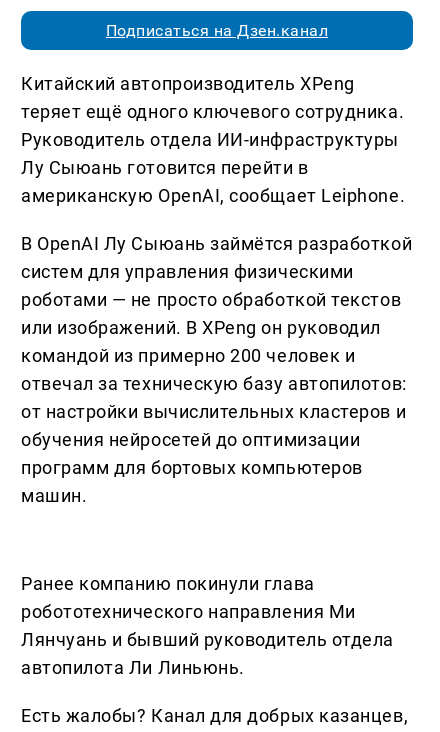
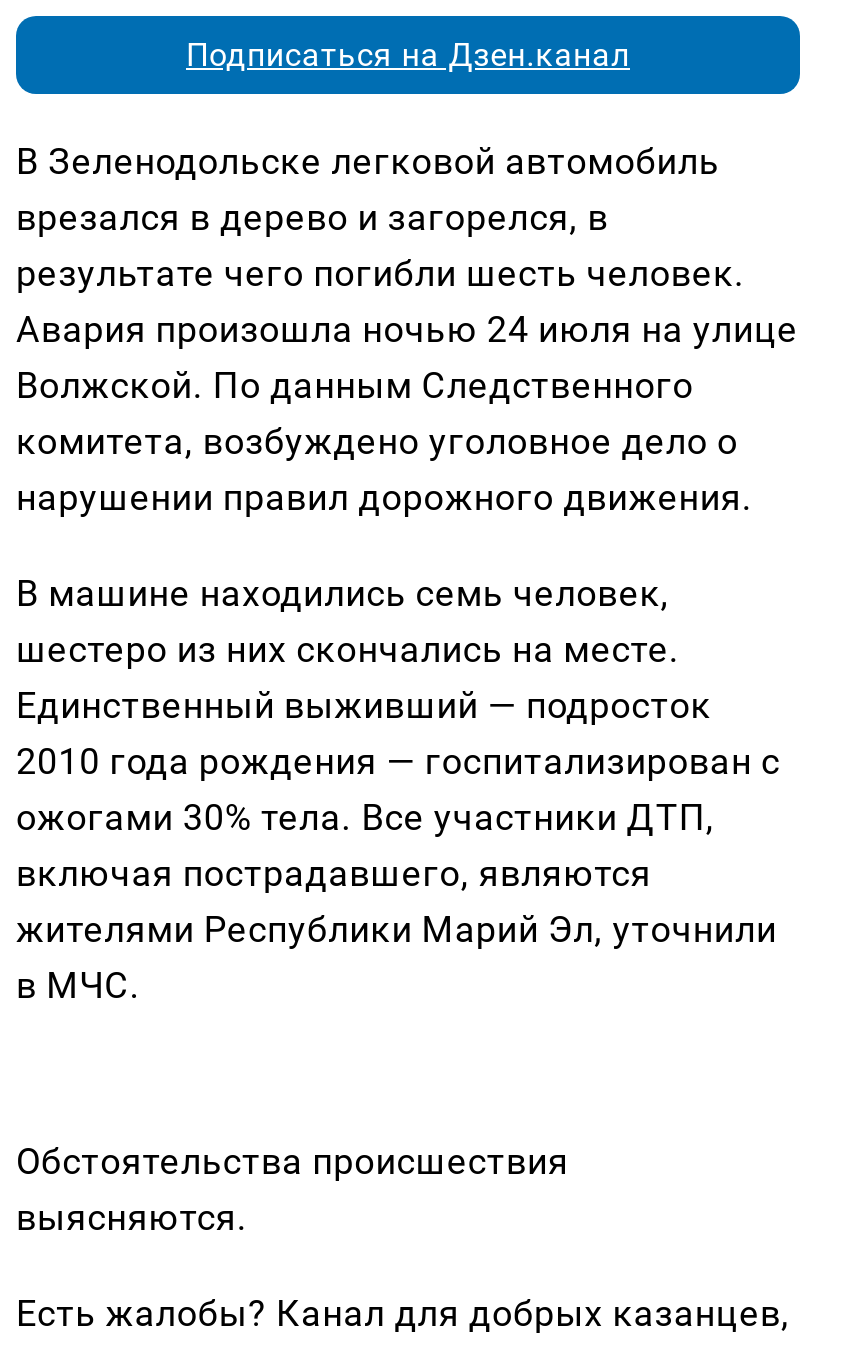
- Китайский автопроизводитель XPeng
- теряет ещё одного ключевого сотрудника.
- Руководитель отдела ИИ-инфраструктуры
- Лу Сыюань готовится перейти в
- американскую OpenAI, сообщает Leiphone.
+ В Зеленодольске легковой автомобиль
+ врезался в дерево и загорелся, в
+ результате чего погибли шесть человек.
+ Авария произошла ночью 24 июля на улице
+ Волжской. По данным Следственного
+ комитета, возбуждено уголовное дело о
+ нарушении правил дорожного движения.

- В OpenAI Лу Сыюань займётся разработкой
- систем для управления физическими
- роботами — не просто обработкой текстов
- или изображений. В XPeng он руководил
- командой из примерно 200 человек и
- отвечал за техническую базу автопилотов:
- от настройки вычислительных кластеров и
- обучения нейросетей до оптимизации
- программ для бортовых компьютеров
- машин.
+ В машине находились семь человек,
+ шестеро из них скончались на месте.
+ Единственный выживший — подросток
+ 2010 года рождения — госпитализирован с
+ ожогами 30% тела. Все участники ДТП,
+ включая пострадавшего, являются
+ жителями Республики Марий Эл, уточнили
+ в МЧС.

- Ранее компанию покинули глава
- робототехнического направления Ми
- Лянчуань и бывший руководитель отдела
- автопилота Ли Линьюнь.
+ Обстоятельства происшествия
+ выясняются.
